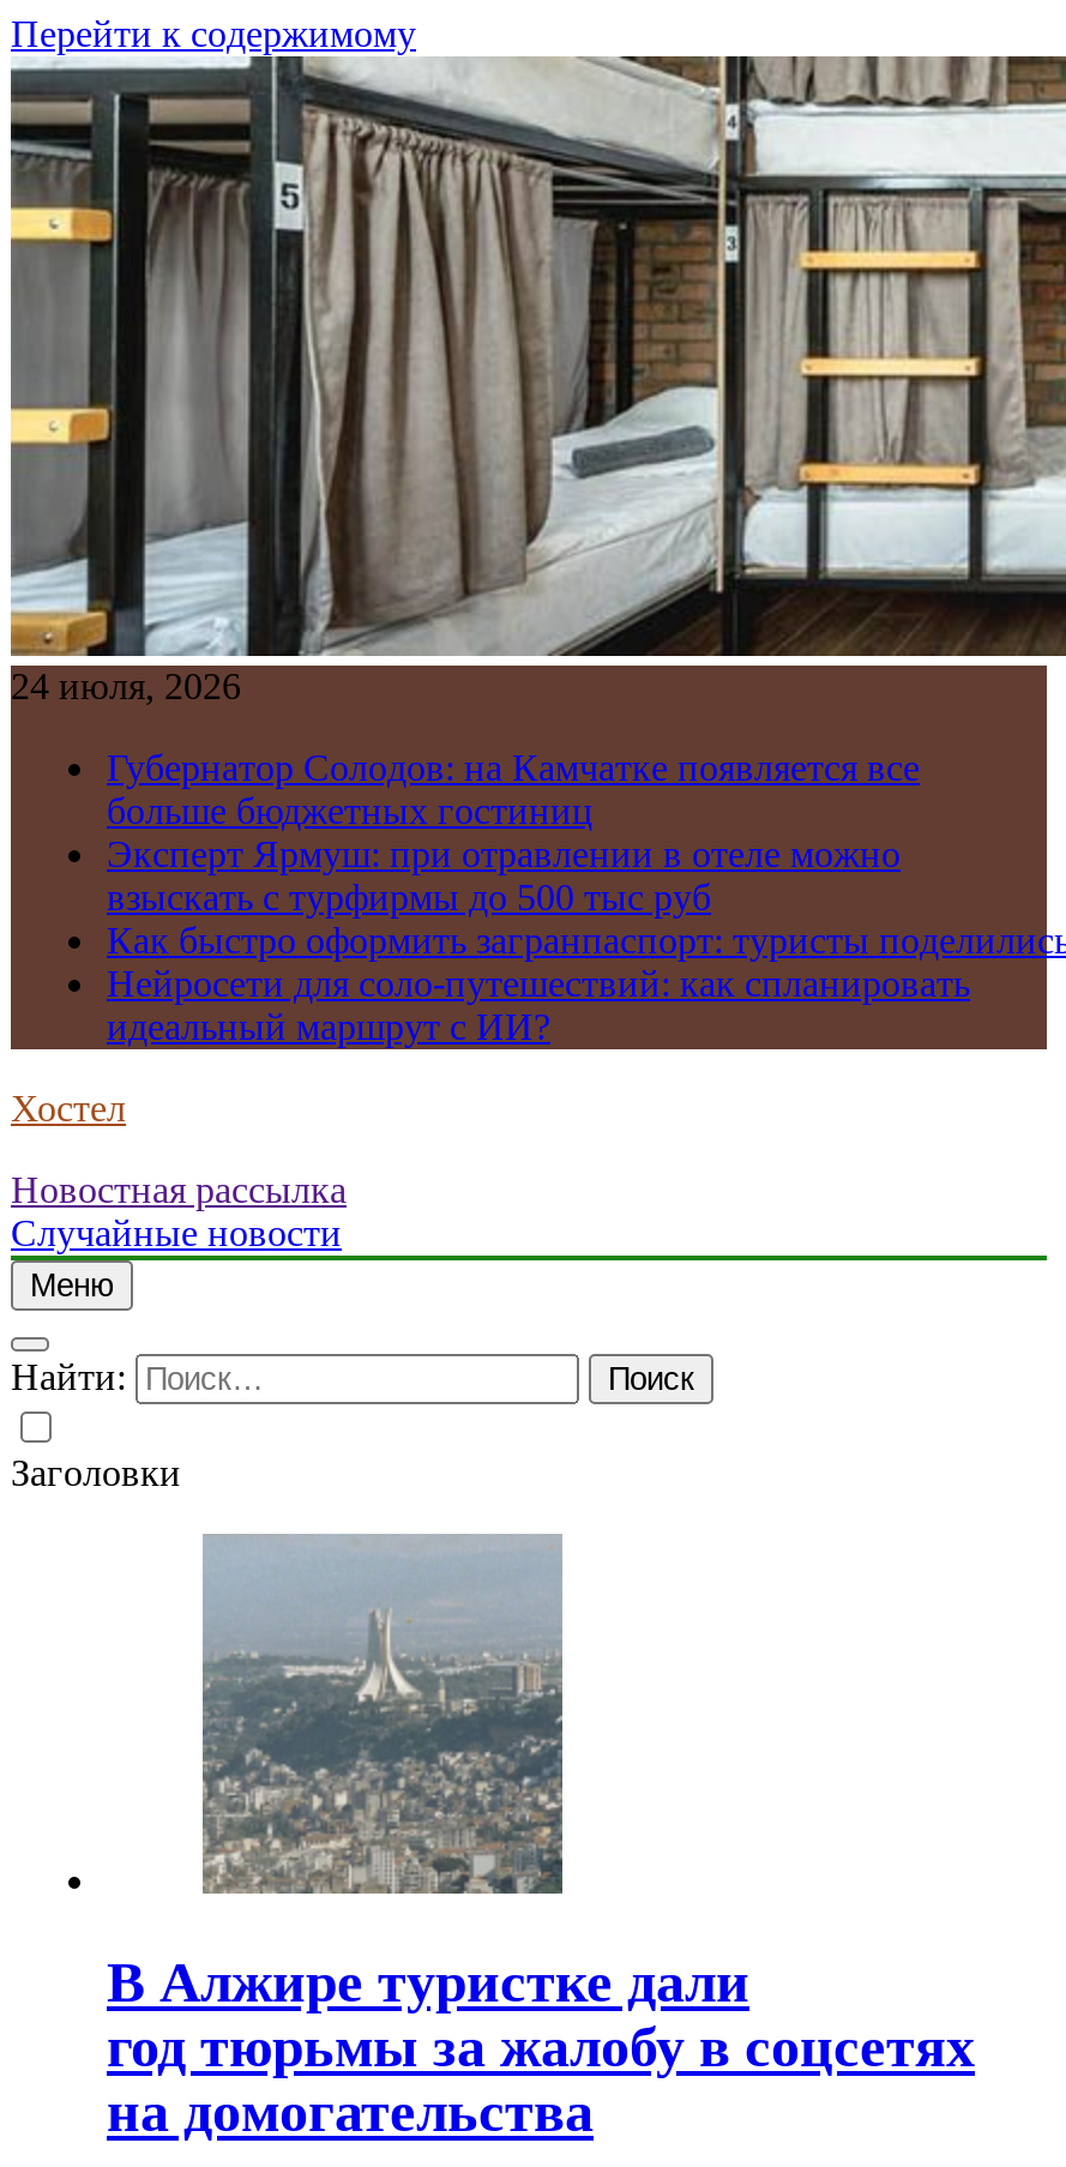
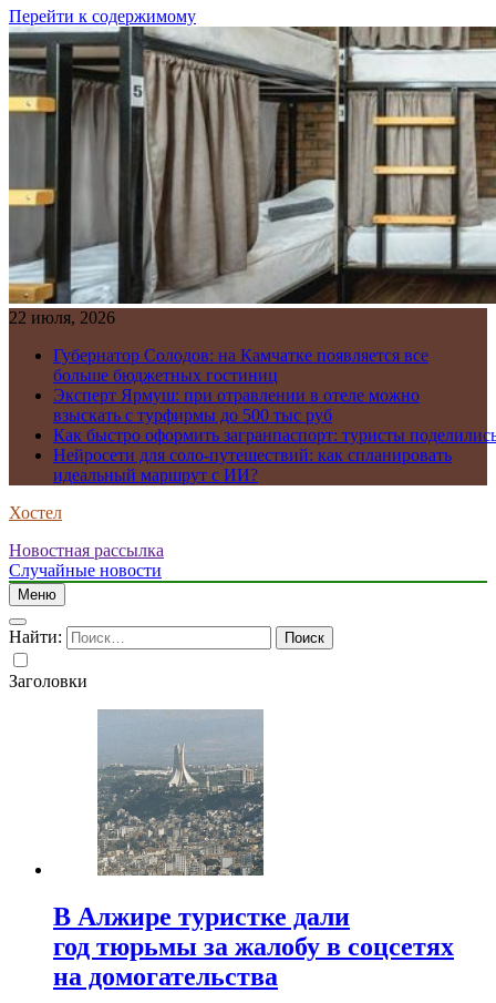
- 24 июля, 2026
+ 22 июля, 2026
